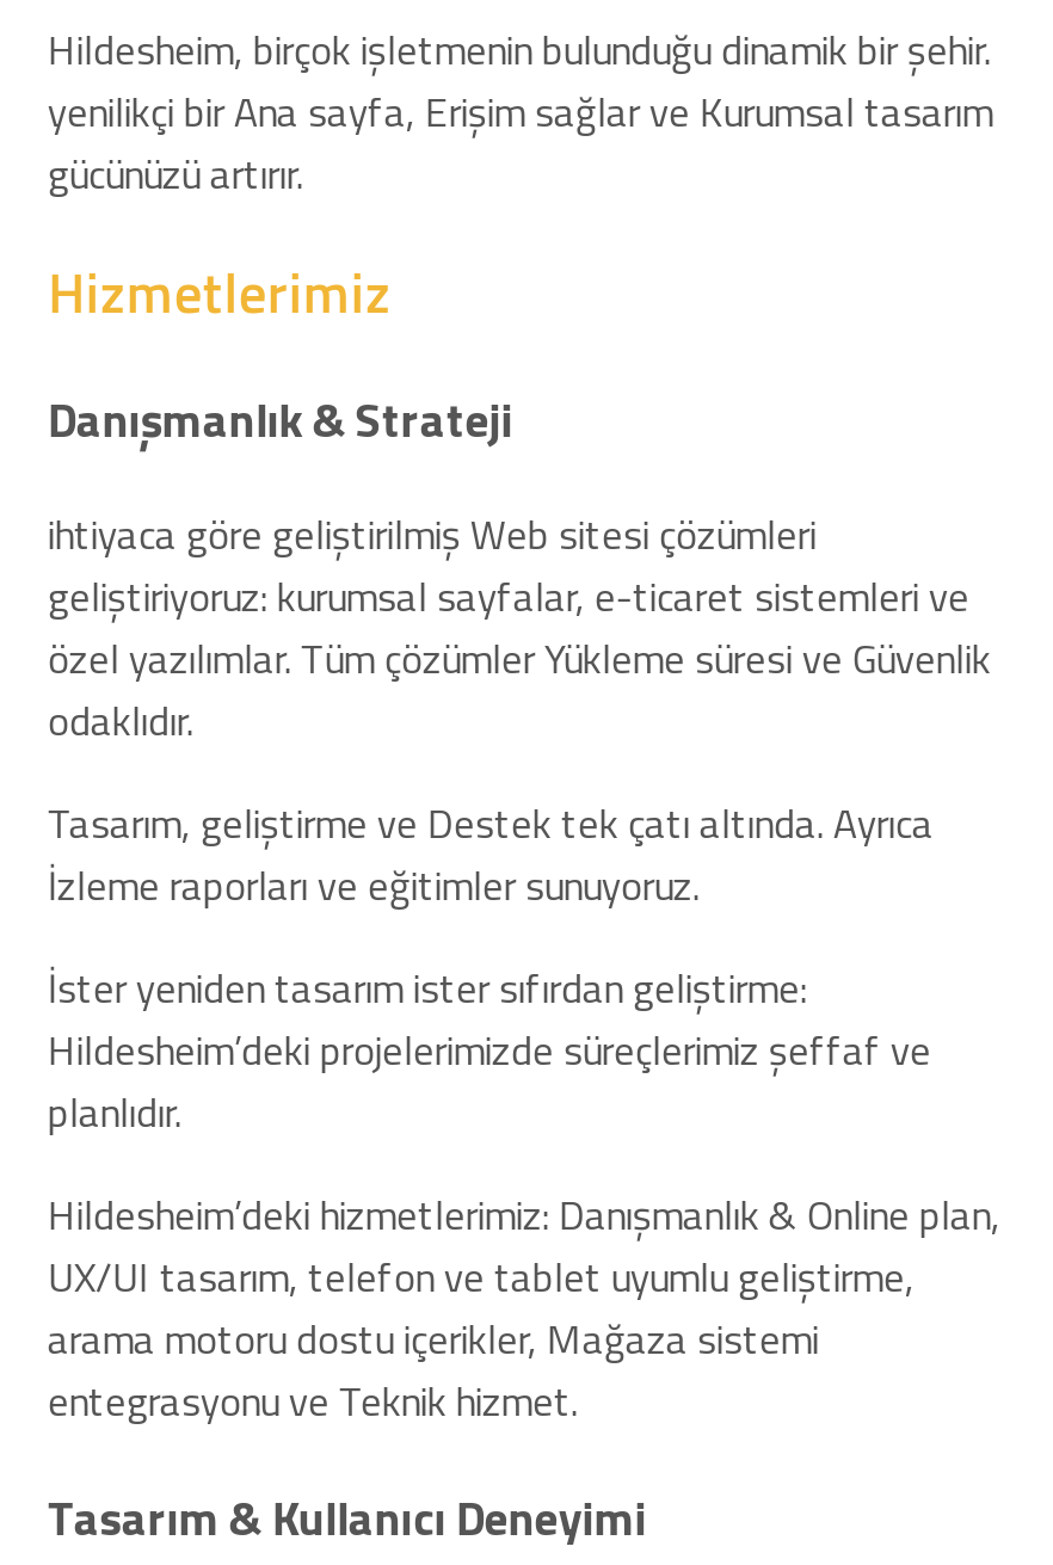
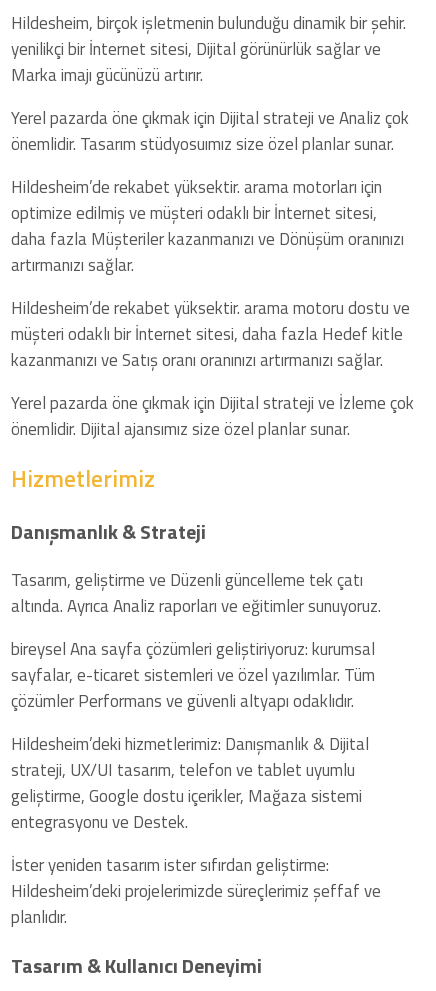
- yenilikçi bir Ana sayfa, Erişim sağlar ve Kurumsal tasarım
- gücünüzü artırır.
+ yenilikçi bir İnternet sitesi, Dijital görünürlük sağlar ve
+ Marka imajı gücünüzü artırır.
+ Yerel pazarda öne çıkmak için Dijital strateji ve Analiz çok
+ önemlidir. Tasarım stüdyosuımız size özel planlar sunar.
+ Hildesheim’de rekabet yüksektir. arama motorları için
+ optimize edilmiş ve müşteri odaklı bir İnternet sitesi,
+ daha fazla Müşteriler kazanmanızı ve Dönüşüm oranınızı
+ artırmanızı sağlar.
+ Hildesheim’de rekabet yüksektir. arama motoru dostu ve
+ müşteri odaklı bir İnternet sitesi, daha fazla Hedef kitle
+ kazanmanızı ve Satış oranı oranınızı artırmanızı sağlar.
+ Yerel pazarda öne çıkmak için Dijital strateji ve İzleme çok
+ önemlidir. Dijital ajansımız size özel planlar sunar.

moved down: Hizmetlerimiz | Danışmanlık & Strateji

- ihtiyaca göre geliştirilmiş Web sitesi çözümleri
- geliştiriyoruz: kurumsal sayfalar, e-ticaret sistemleri ve
- özel yazılımlar. Tüm çözümler Yükleme süresi ve Güvenlik
- odaklıdır.
- Tasarım, geliştirme ve Destek tek çatı altında. Ayrıca
- İzleme raporları ve eğitimler sunuyoruz.
+ Tasarım, geliştirme ve Düzenli güncelleme tek çatı
+ altında. Ayrıca Analiz raporları ve eğitimler sunuyoruz.
+ bireysel Ana sayfa çözümleri geliştiriyoruz: kurumsal
+ sayfalar, e-ticaret sistemleri ve özel yazılımlar. Tüm
+ çözümler Performans ve güvenli altyapı odaklıdır.
+ Hildesheim’deki hizmetlerimiz: Danışmanlık & Dijital
+ strateji, UX/UI tasarım, telefon ve tablet uyumlu
+ geliştirme, Google dostu içerikler, Mağaza sistemi
+ entegrasyonu ve Destek.

moved down: İster yeniden tasarım ister sıfırdan geliştirme: | Hildesheim’deki projelerimizde süreçlerimiz şeffaf ve | planlıdır.

- Hildesheim’deki hizmetlerimiz: Danışmanlık & Online plan,
- UX/UI tasarım, telefon ve tablet uyumlu geliştirme,
- arama motoru dostu içerikler, Mağaza sistemi
- entegrasyonu ve Teknik hizmet.
